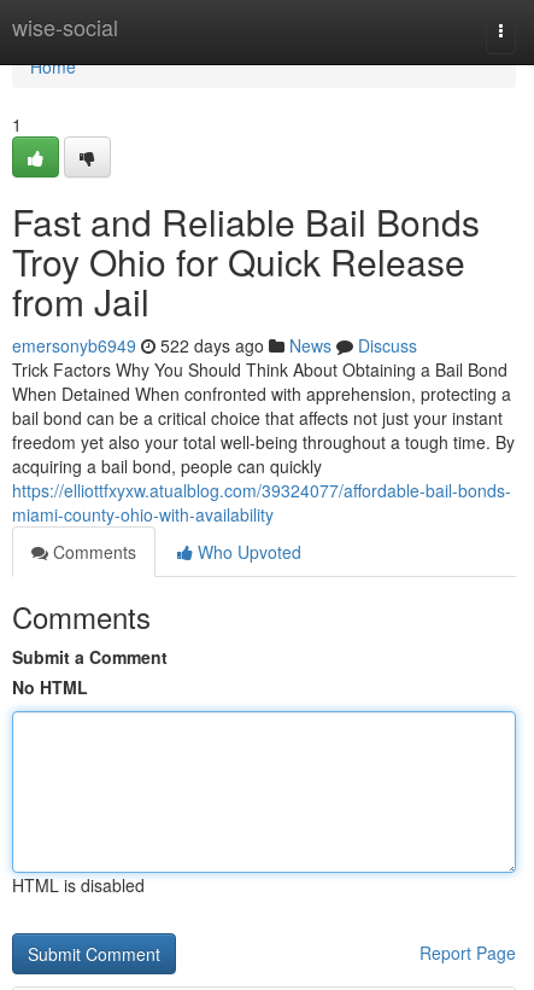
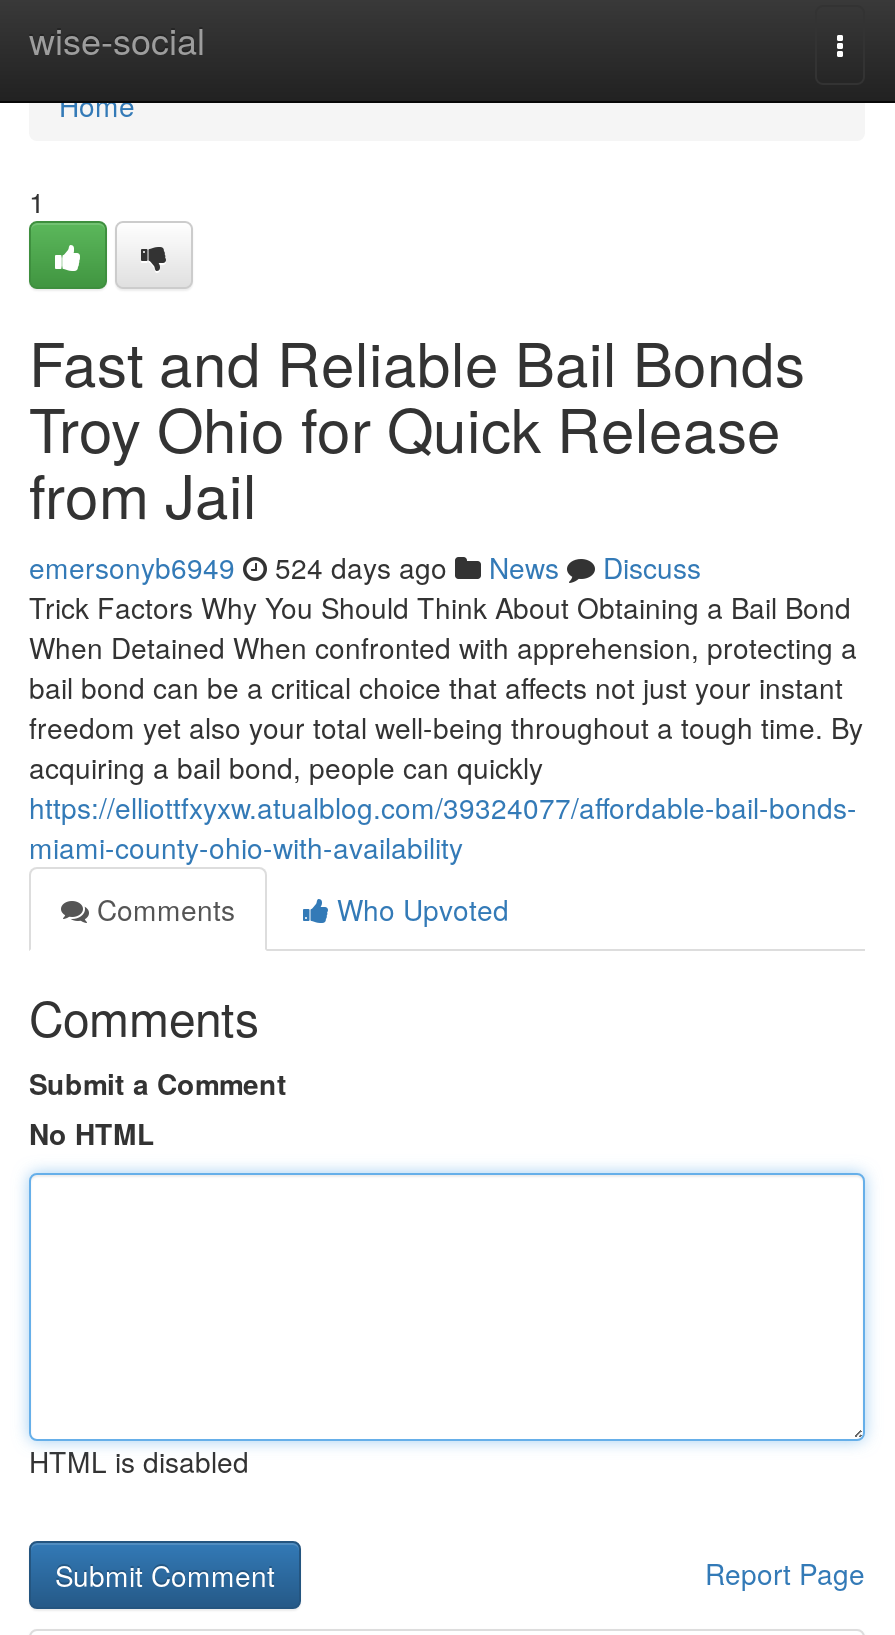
- emersonyb6949 522 days ago News Discuss
+ emersonyb6949 524 days ago News Discuss
